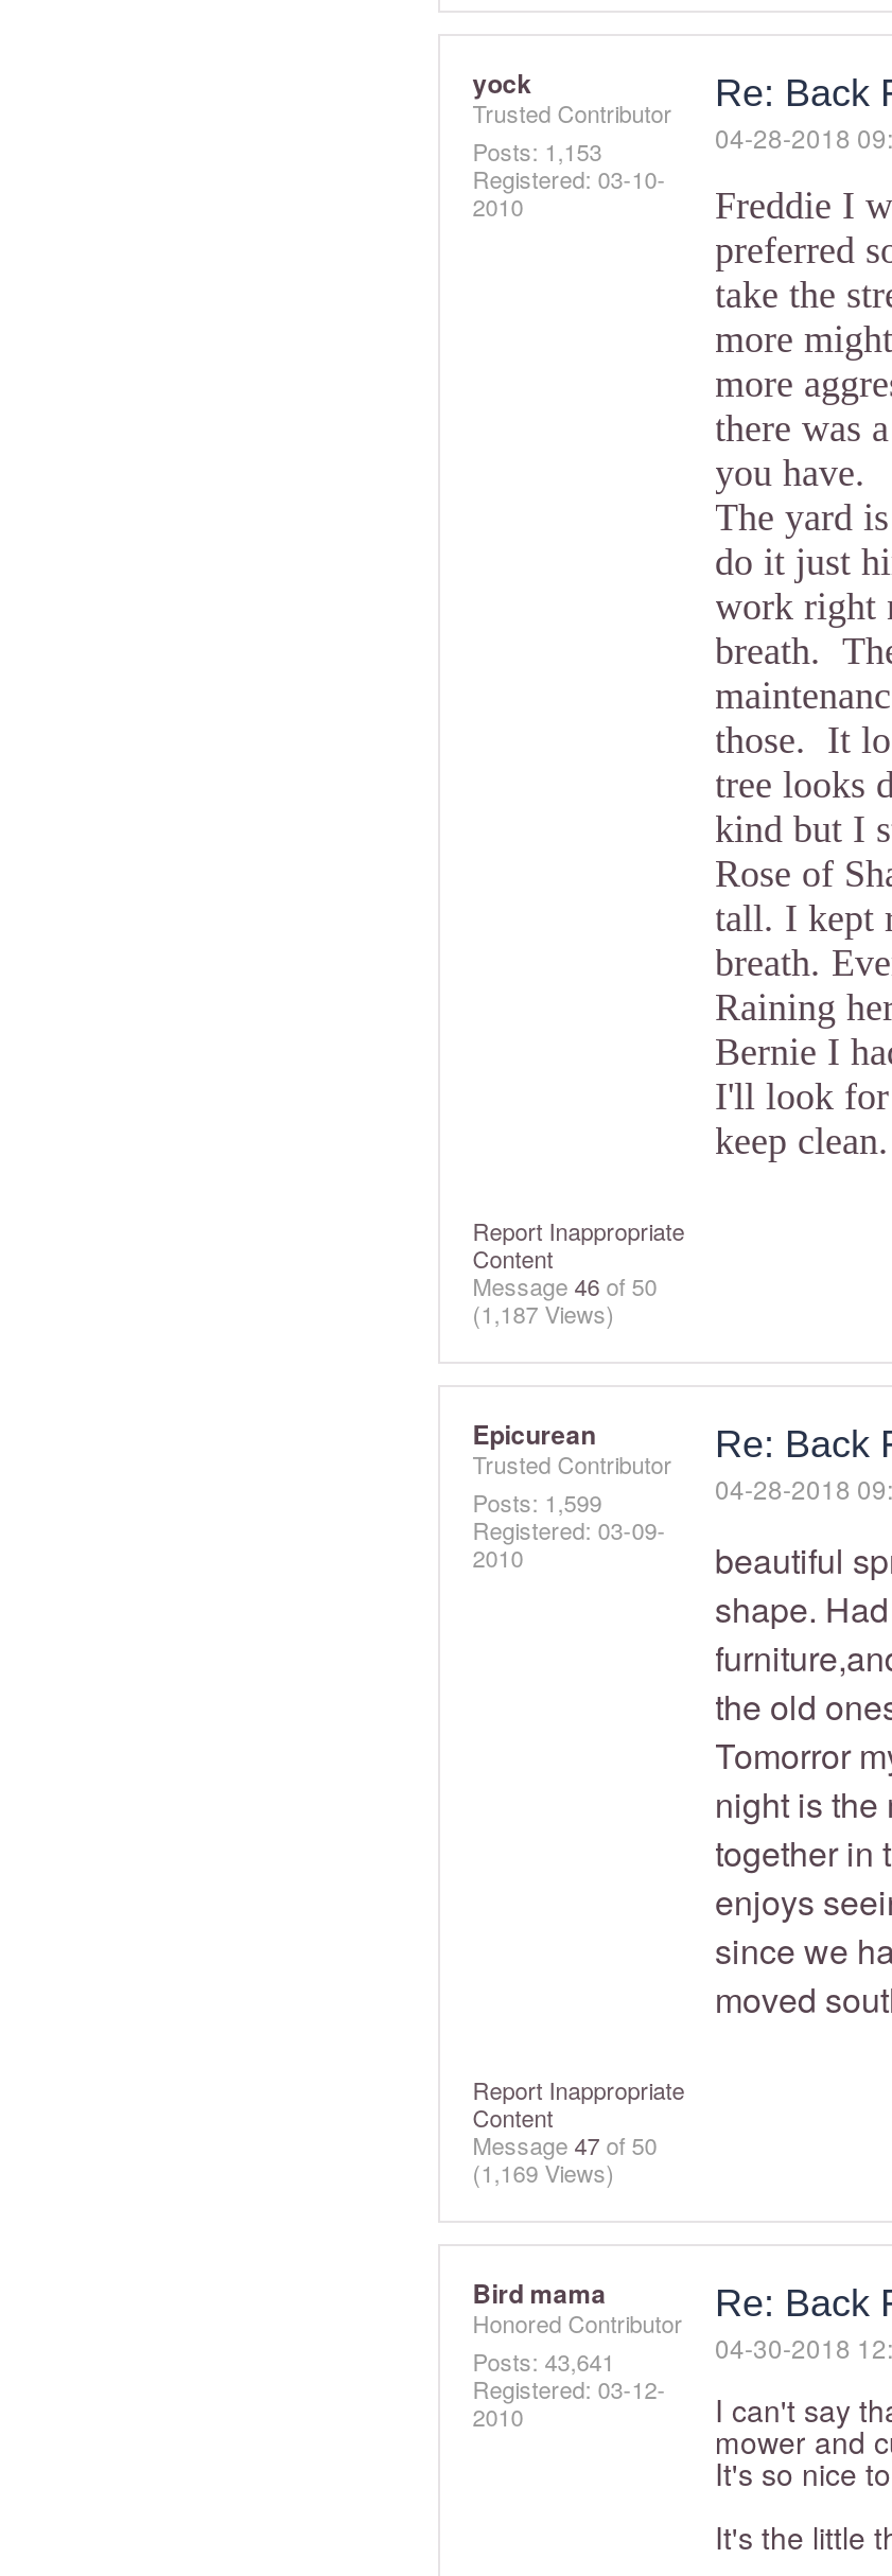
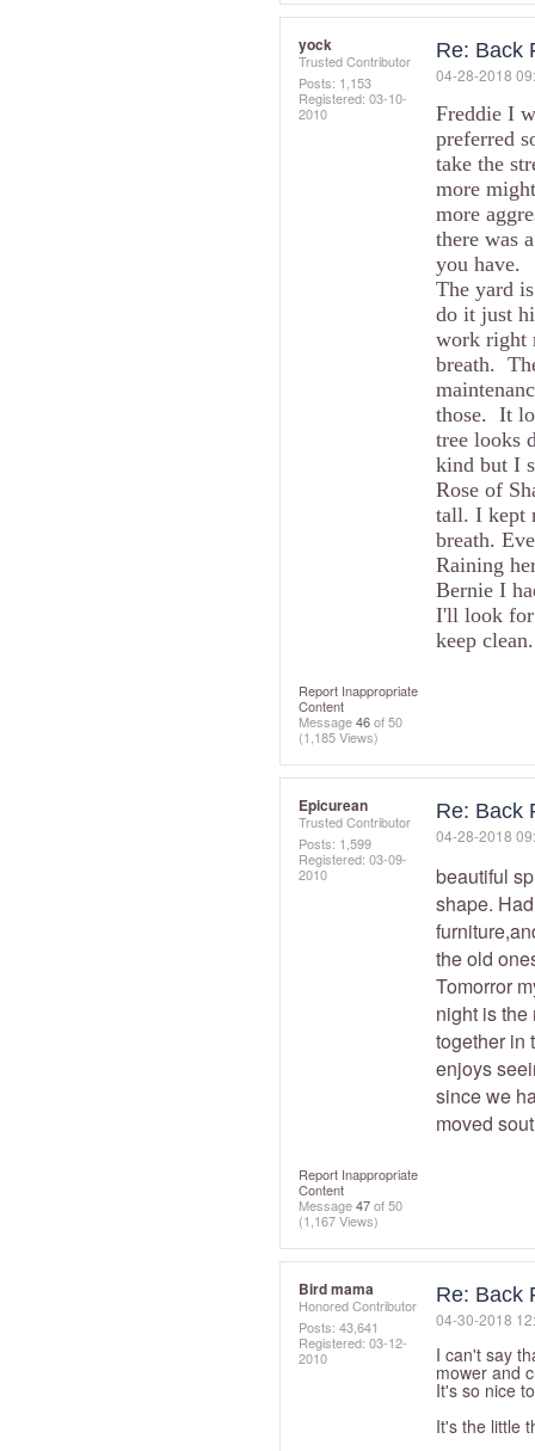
- (1,187 Views)
+ (1,185 Views)

- (1,169 Views)
+ (1,167 Views)
